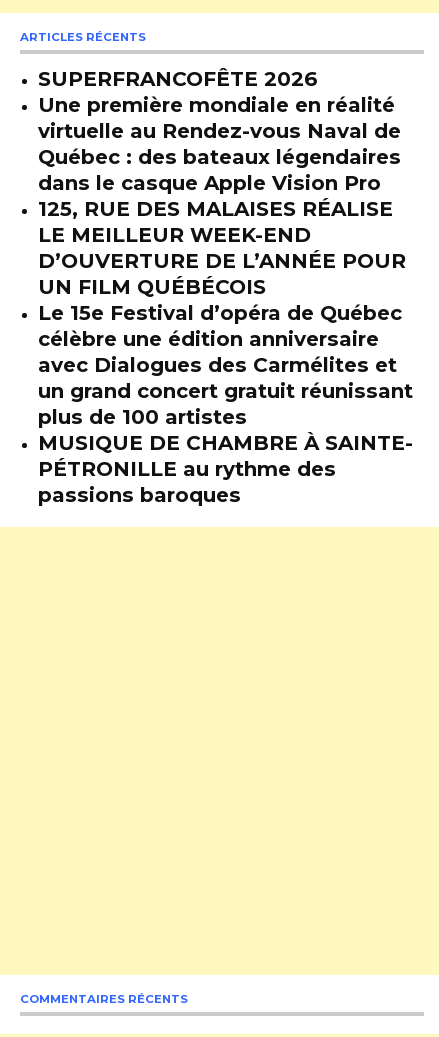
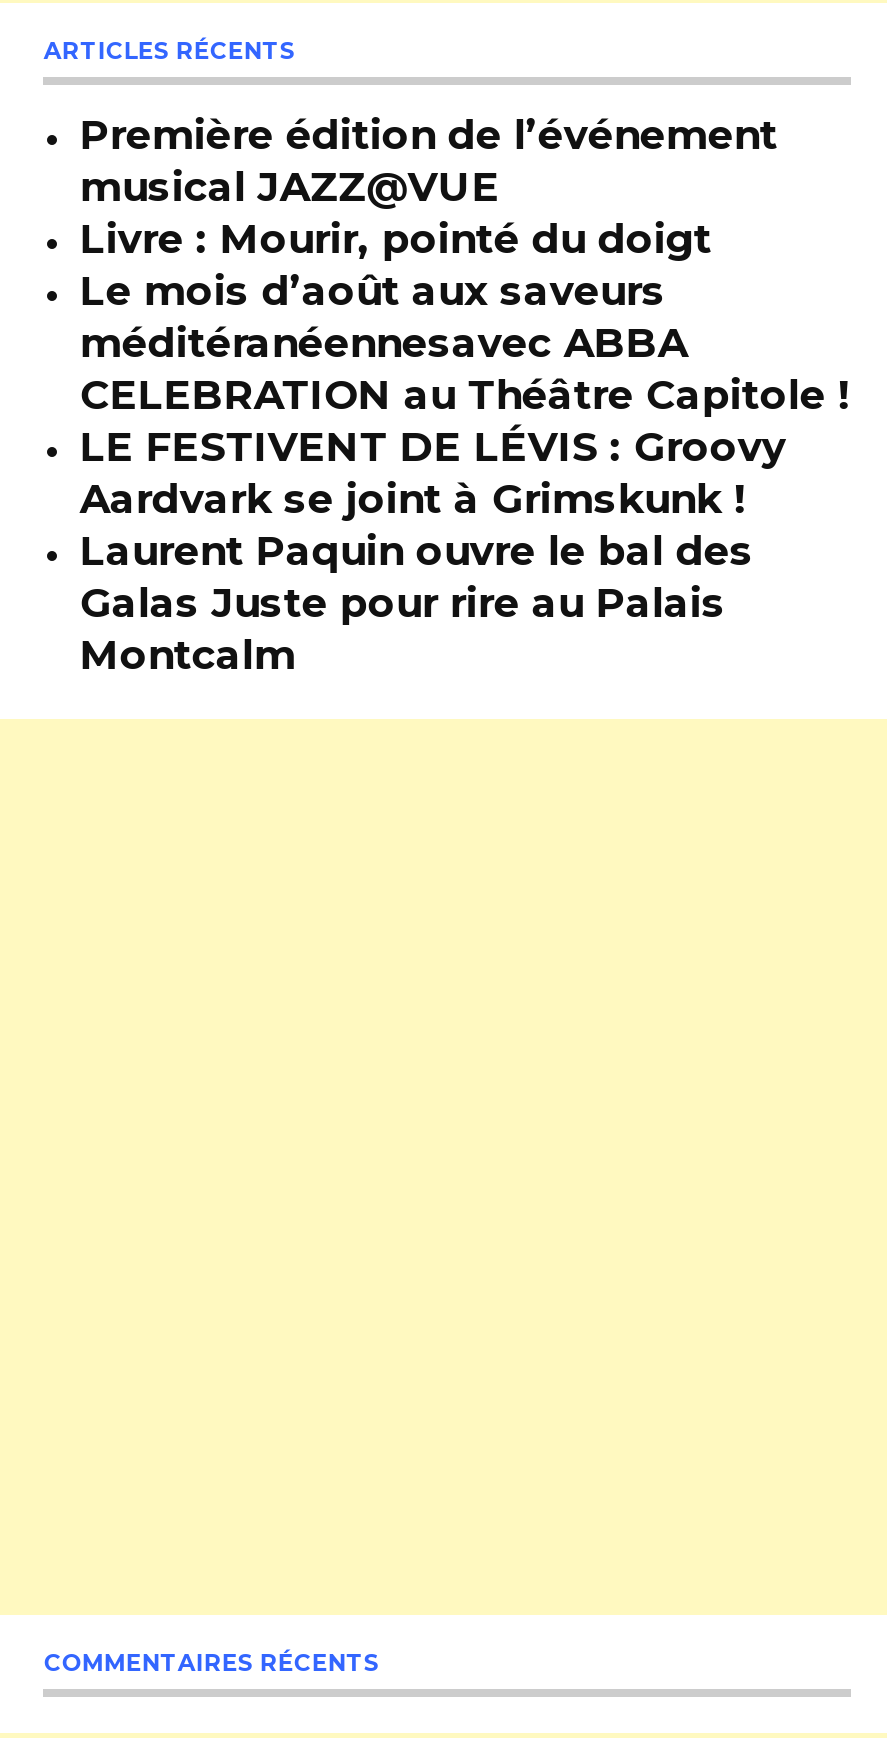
- SUPERFRANCOFÊTE 2026
- Une première mondiale en réalité
- virtuelle au Rendez-vous Naval de
- Québec : des bateaux légendaires
- dans le casque Apple Vision Pro
- 125, RUE DES MALAISES RÉALISE
- LE MEILLEUR WEEK-END
- D’OUVERTURE DE L’ANNÉE POUR
- UN FILM QUÉBÉCOIS
- Le 15e Festival d’opéra de Québec
- célèbre une édition anniversaire
- avec Dialogues des Carmélites et
- un grand concert gratuit réunissant
- plus de 100 artistes
- MUSIQUE DE CHAMBRE À SAINTE-
- PÉTRONILLE au rythme des
- passions baroques
+ Première édition de l’événement
+ musical JAZZ@VUE
+ Livre : Mourir, pointé du doigt
+ Le mois d’août aux saveurs
+ méditéranéennesavec ABBA
+ CELEBRATION au Théâtre Capitole !
+ LE FESTIVENT DE LÉVIS : Groovy
+ Aardvark se joint à Grimskunk !
+ Laurent Paquin ouvre le bal des
+ Galas Juste pour rire au Palais
+ Montcalm
